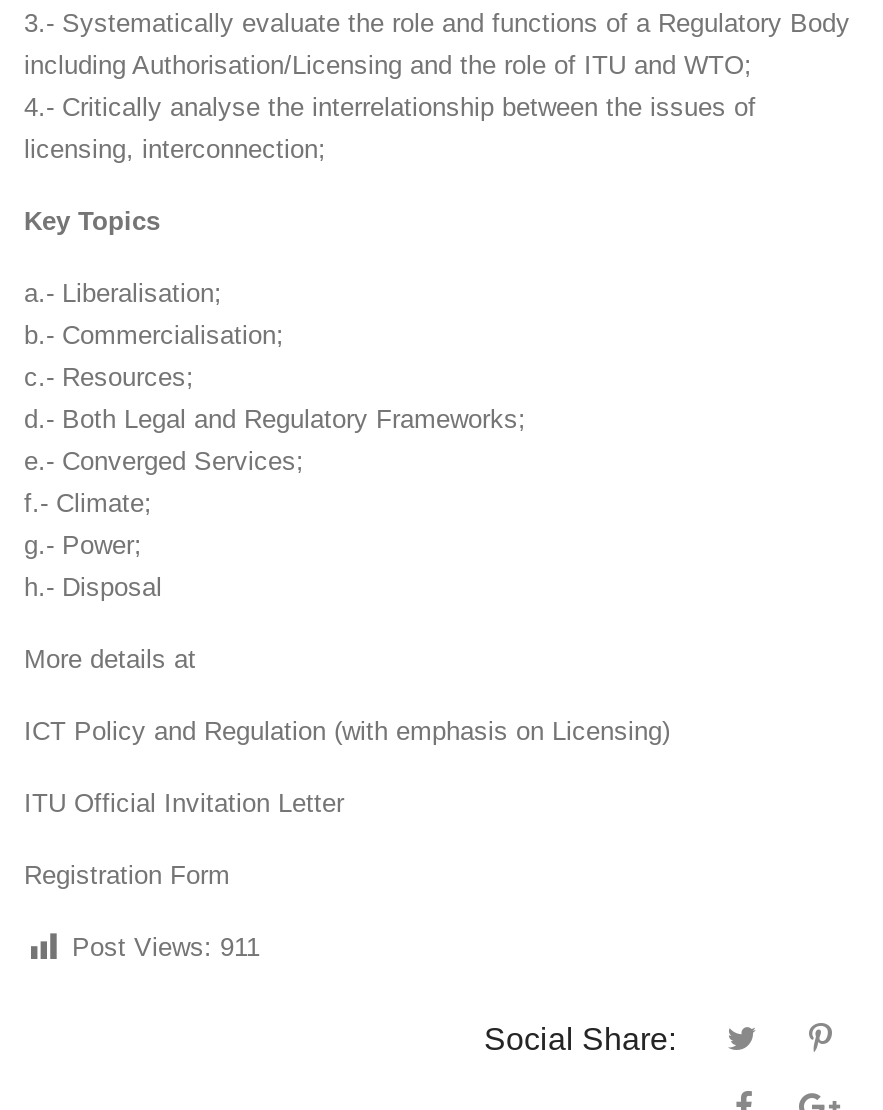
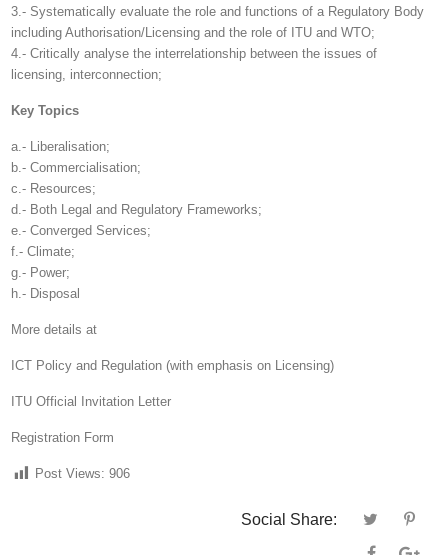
- Post Views: 911
+ Post Views: 906
